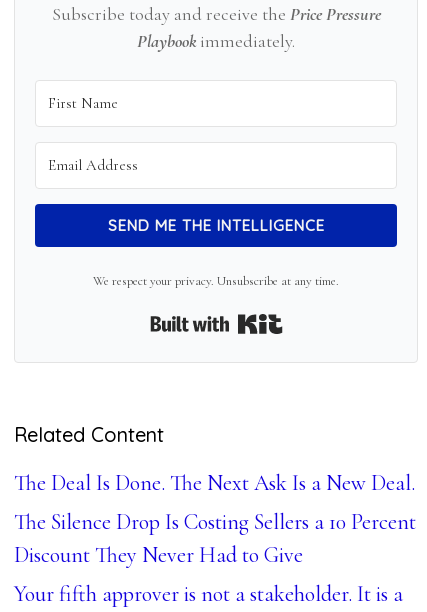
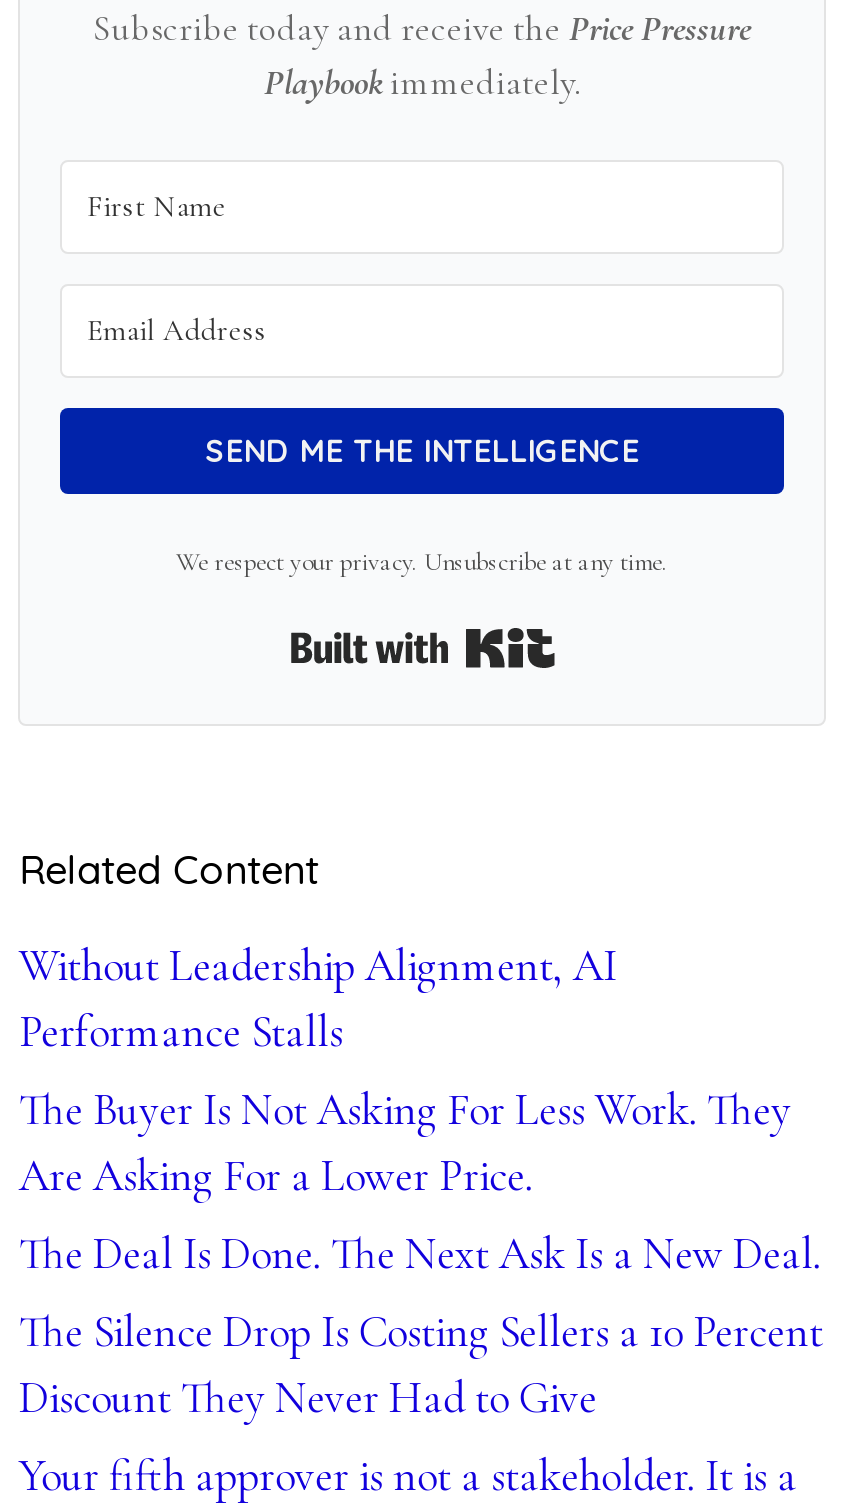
+ Without Leadership Alignment, AI
+ Performance Stalls
+ The Buyer Is Not Asking For Less Work. They
+ Are Asking For a Lower Price.
